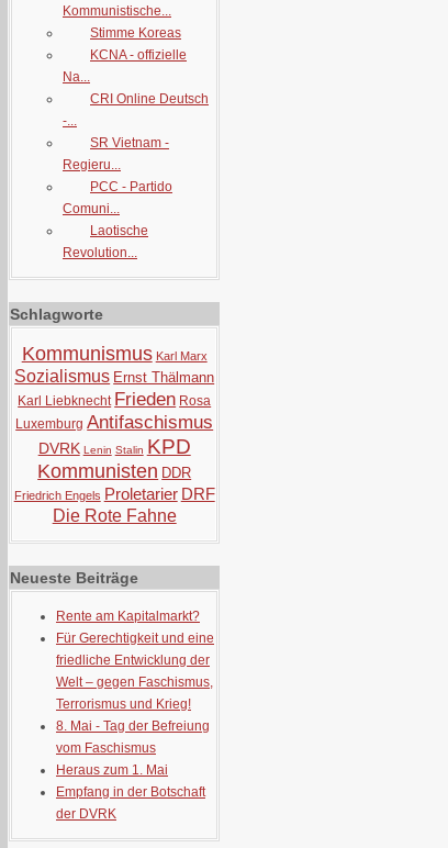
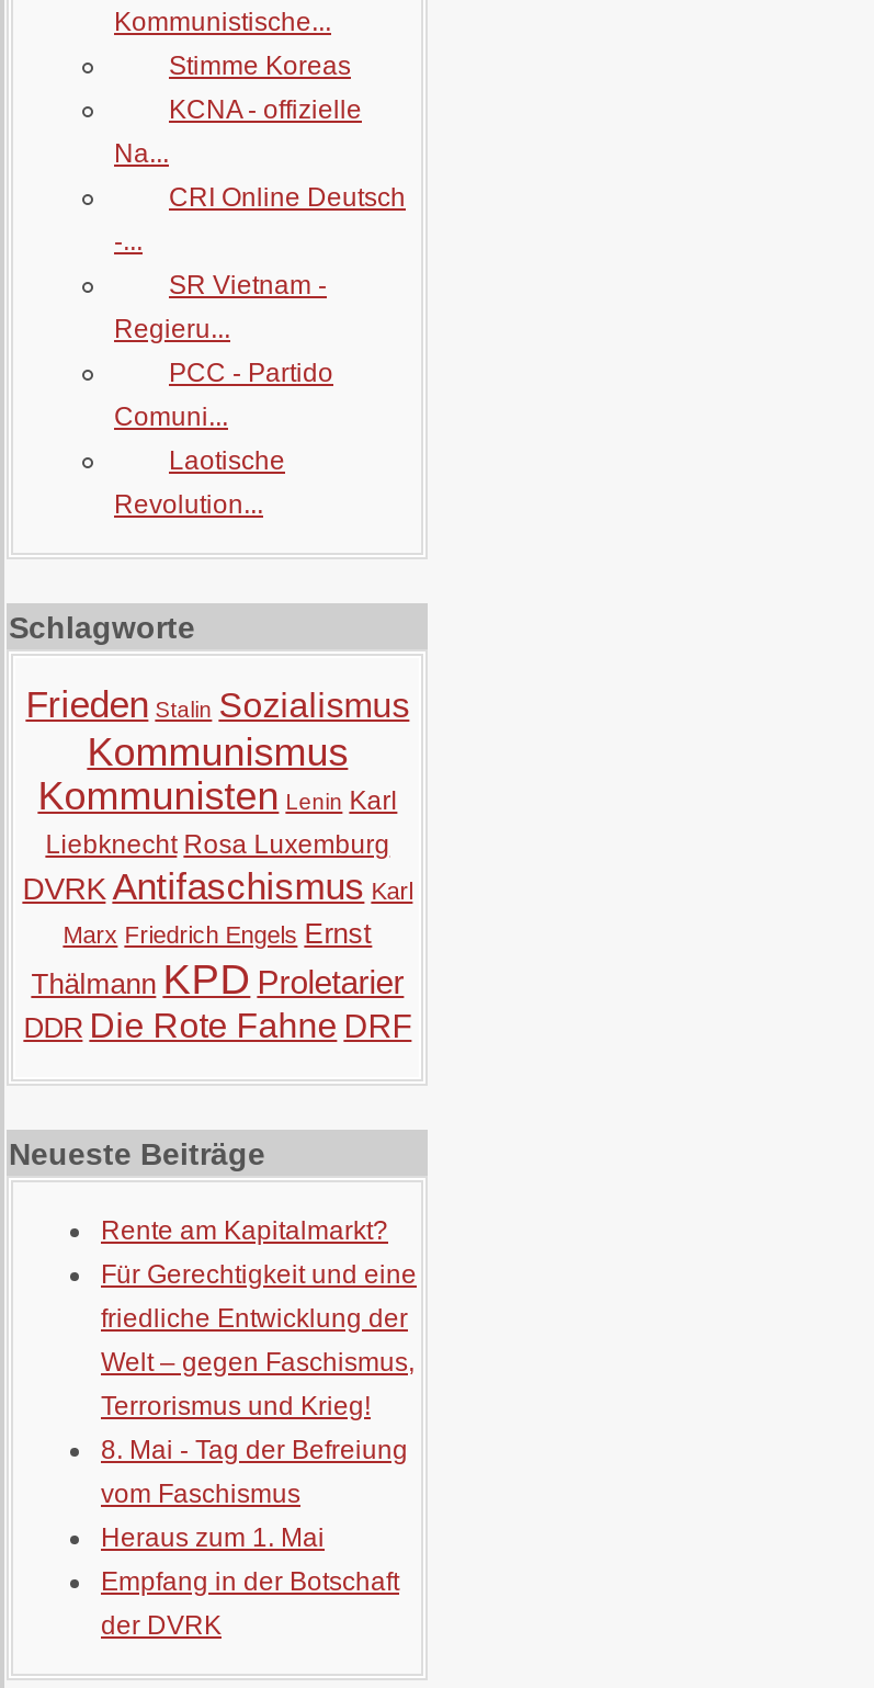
- Kommunismus Karl Marx
- Sozialismus Ernst Thälmann
- Karl Liebknecht Frieden Rosa
- Luxemburg Antifaschismus
- DVRK Lenin Stalin KPD
- Kommunisten DDR
- Friedrich Engels Proletarier DRF
- Die Rote Fahne
+ Frieden Stalin Sozialismus
+ Kommunismus
+ Kommunisten Lenin Karl
+ Liebknecht Rosa Luxemburg
+ DVRK Antifaschismus Karl
+ Marx Friedrich Engels Ernst
+ Thälmann KPD Proletarier
+ DDR Die Rote Fahne DRF
